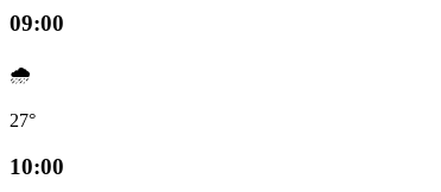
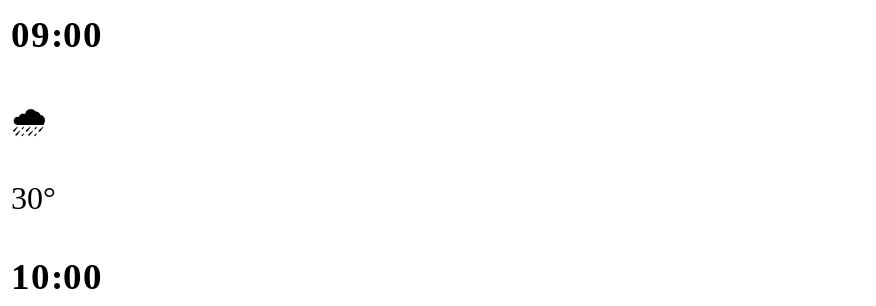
- 27°
+ 30°
